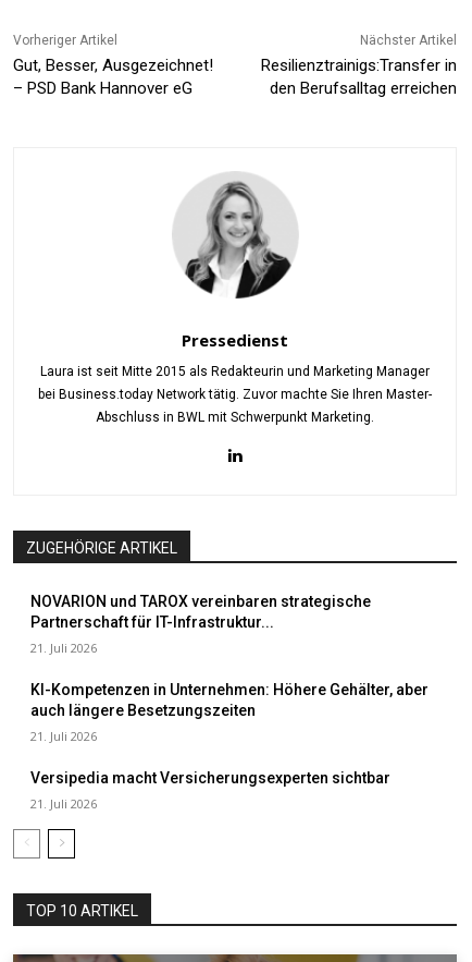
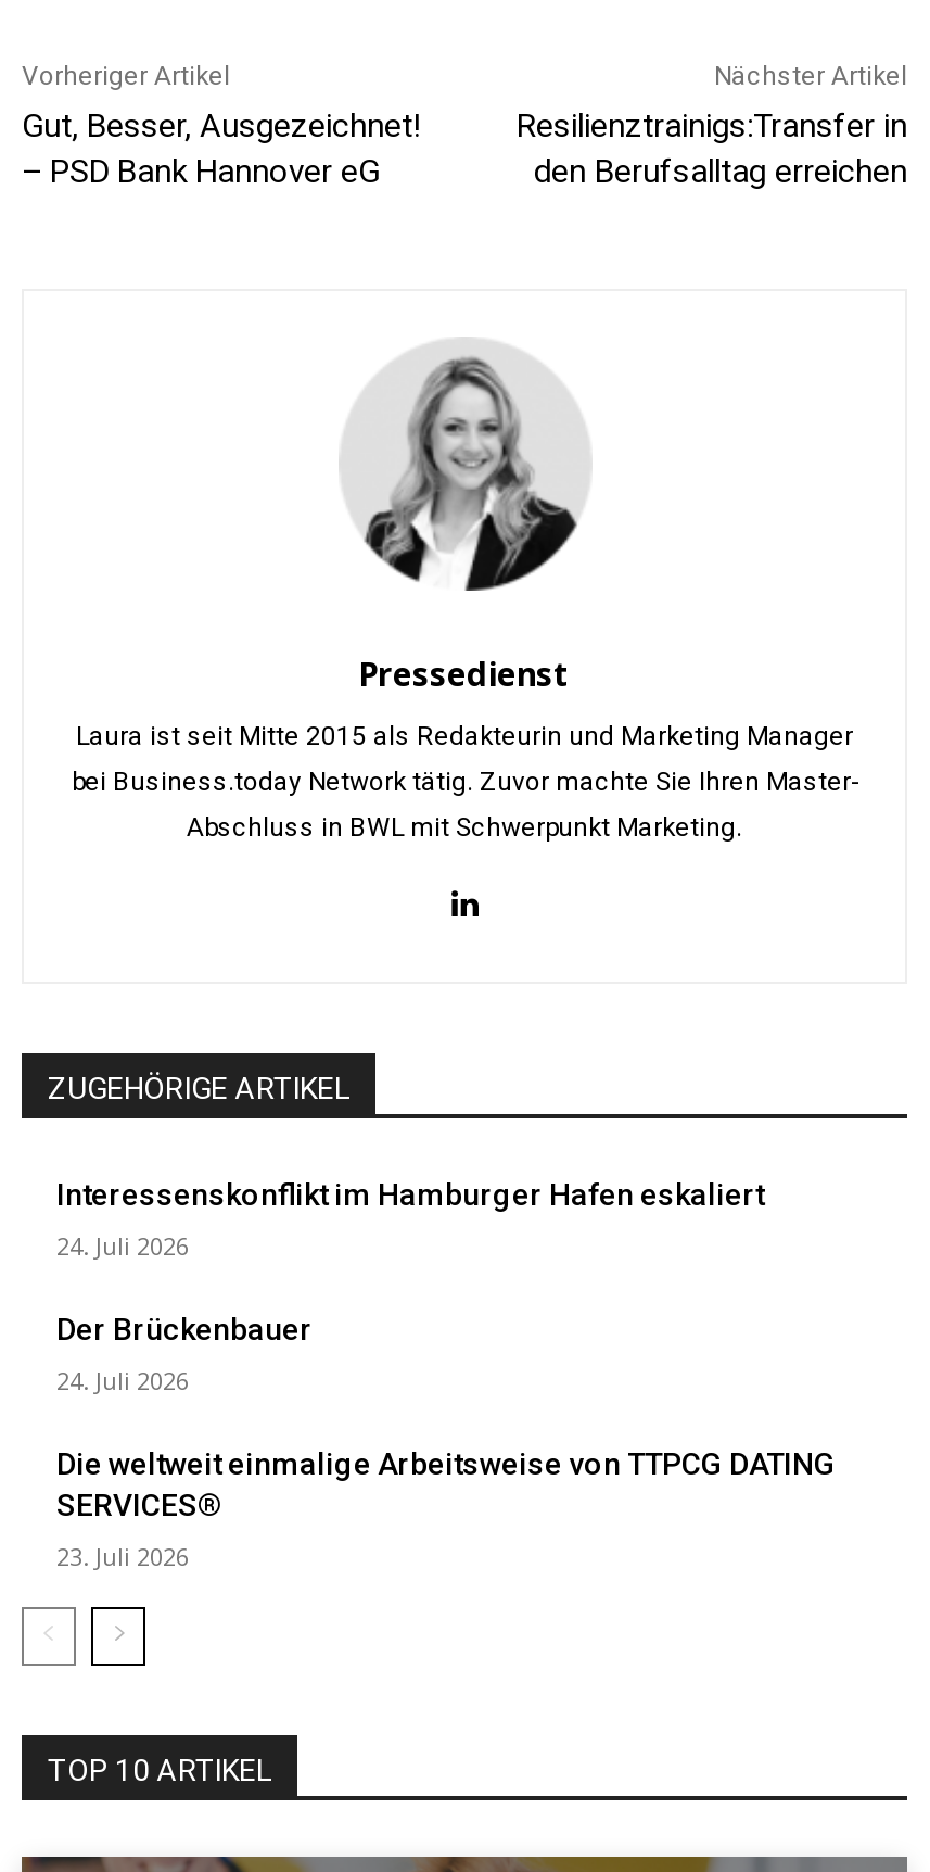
- NOVARION und TAROX vereinbaren strategische
- Partnerschaft für IT-Infrastruktur...
+ Interessenskonflikt im Hamburger Hafen eskaliert

- 21. Juli 2026
+ 24. Juli 2026

- KI-Kompetenzen in Unternehmen: Höhere Gehälter, aber
- auch längere Besetzungszeiten
+ Der Brückenbauer

- 21. Juli 2026
+ 24. Juli 2026

- Versipedia macht Versicherungsexperten sichtbar
+ Die weltweit einmalige Arbeitsweise von TTPCG DATING
+ SERVICES®

- 21. Juli 2026
+ 23. Juli 2026
